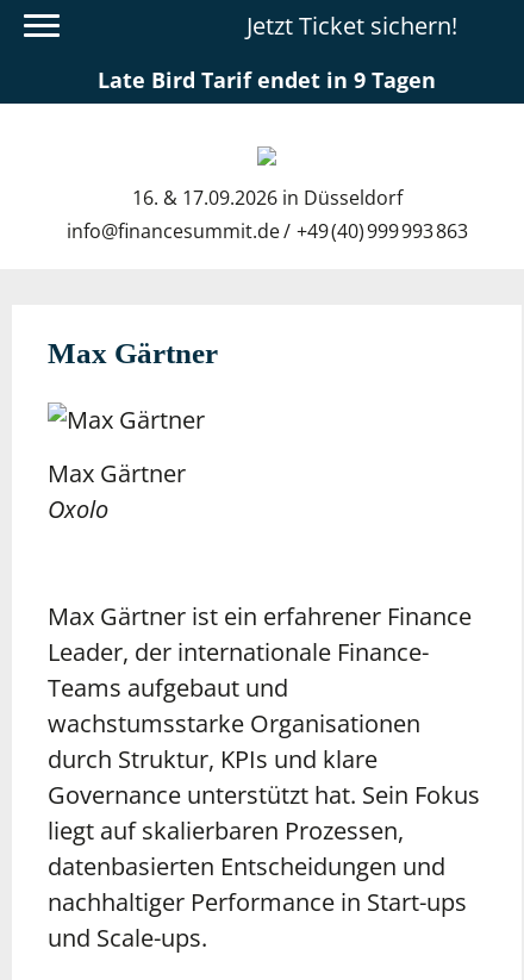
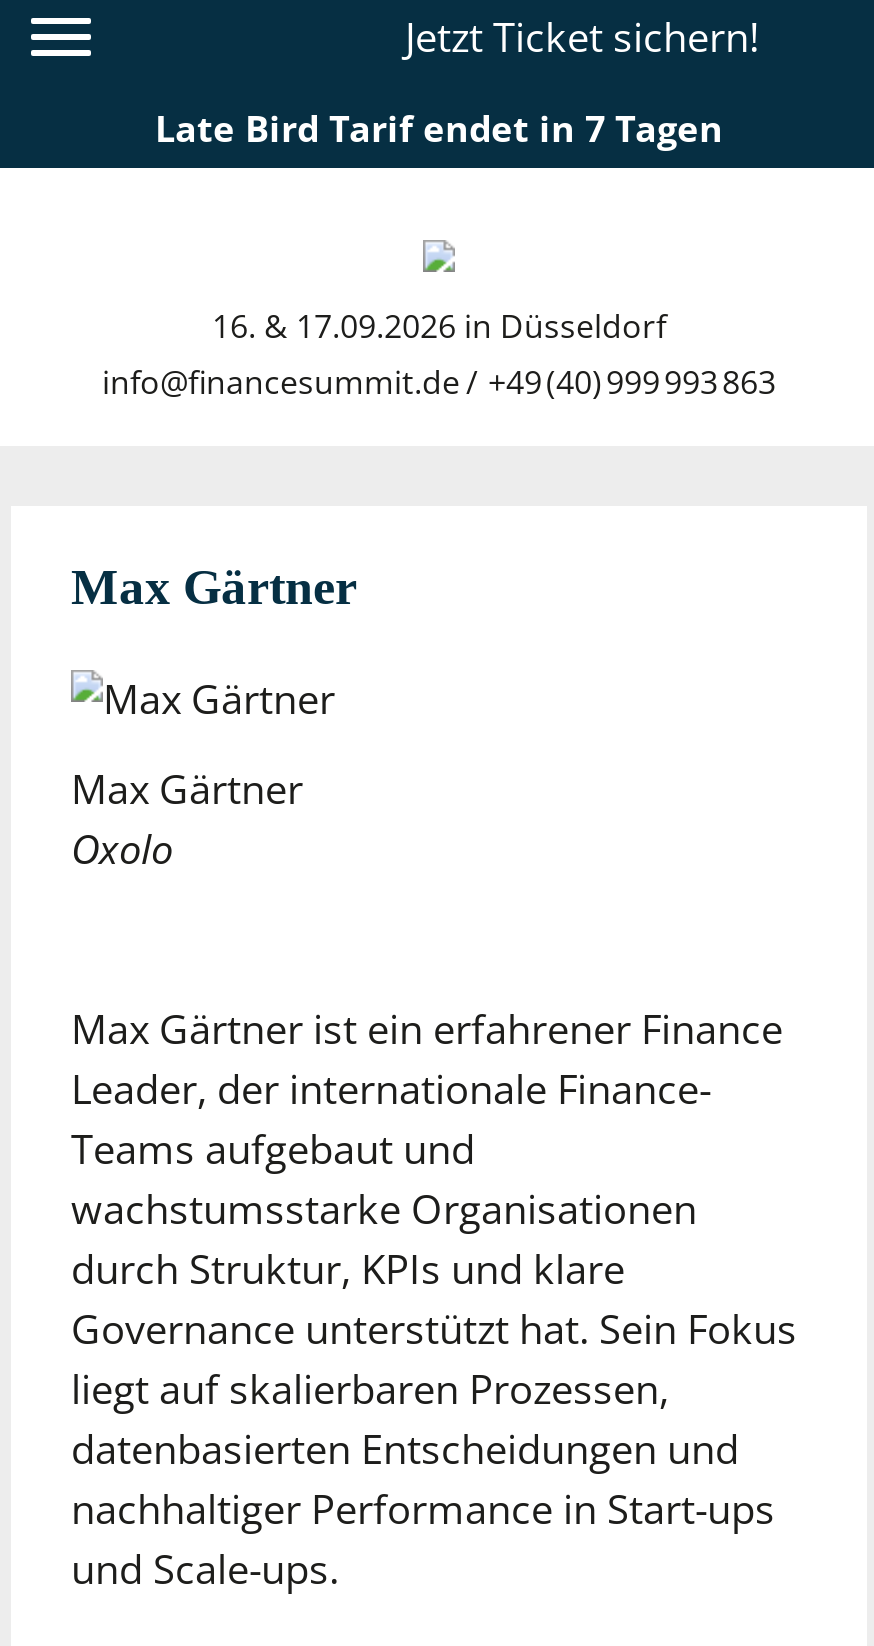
- Late Bird Tarif endet in 9 Tagen
+ Late Bird Tarif endet in 7 Tagen
